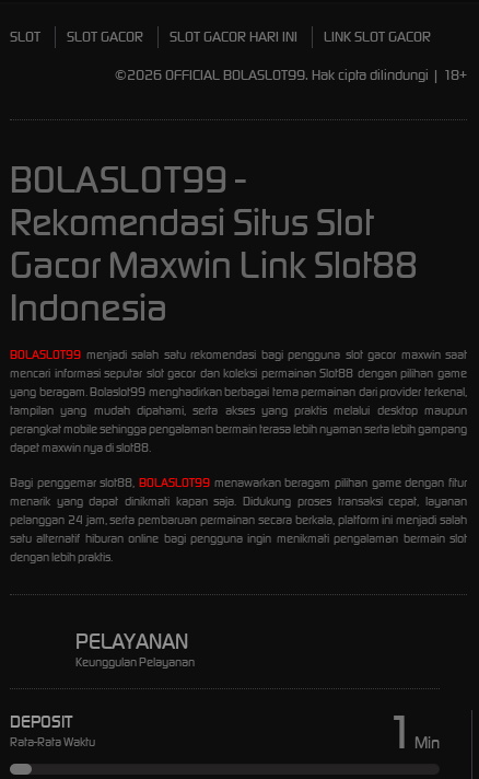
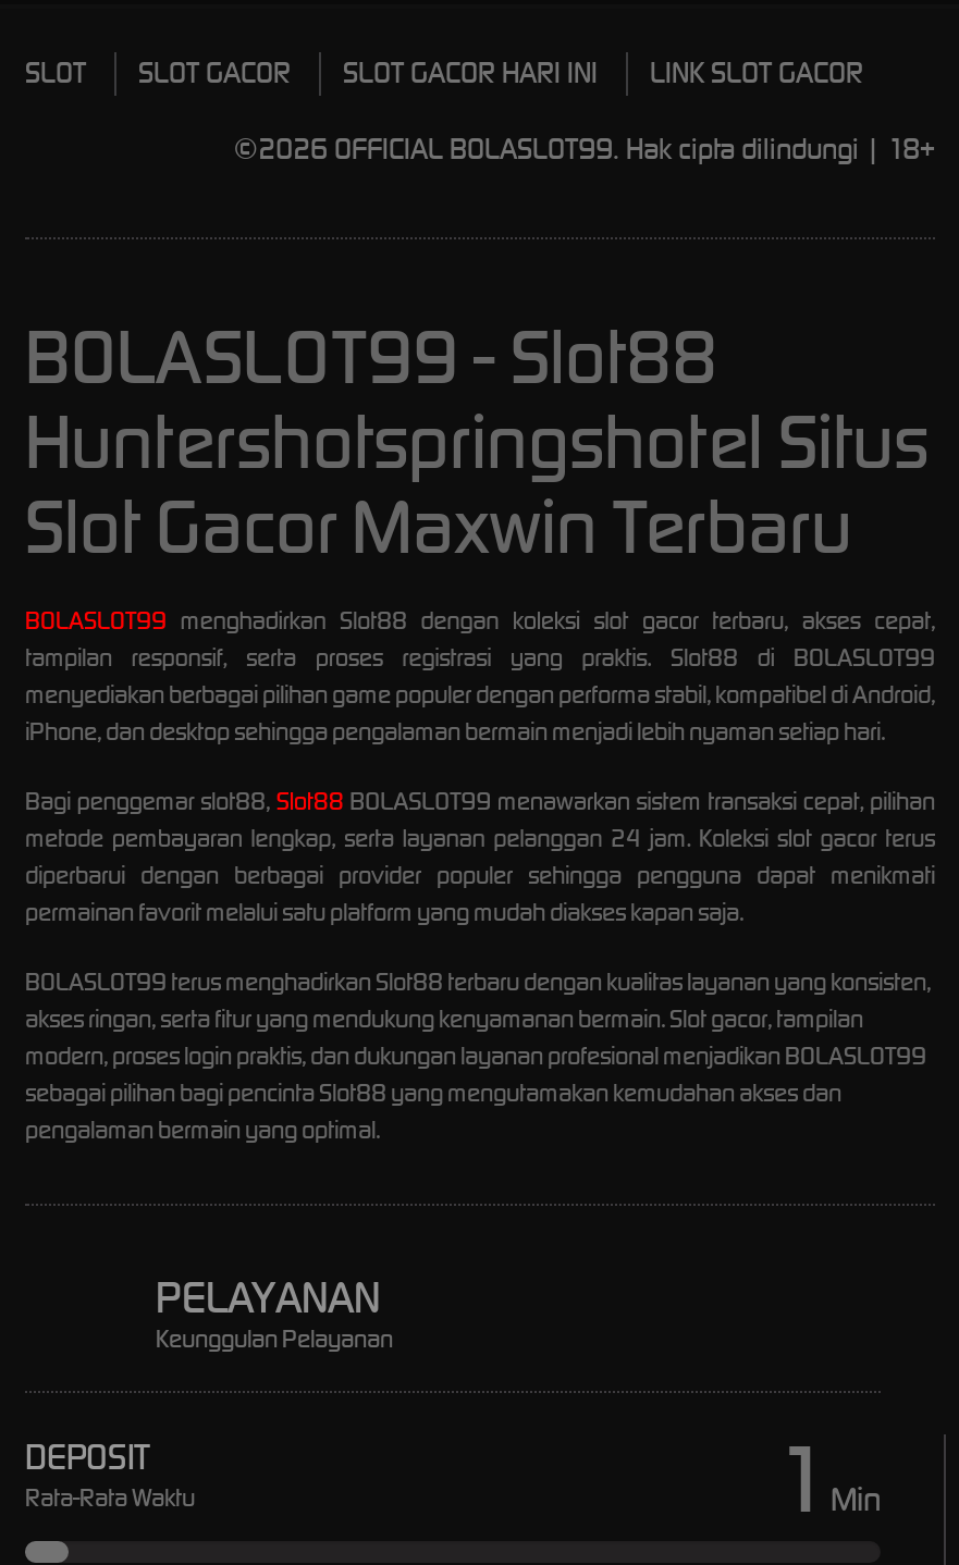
- BOLASLOT99 -
- Rekomendasi Situs Slot
- Gacor Maxwin Link Slot88
- Indonesia
- BOLASLOT99 menjadi salah satu rekomendasi bagi pengguna slot gacor maxwin saat
- mencari informasi seputar slot gacor dan koleksi permainan Slot88 dengan pilihan game
- yang beragam. Bolaslot99 menghadirkan berbagai tema permainan dari provider terkenal,
- tampilan yang mudah dipahami, serta akses yang praktis melalui desktop maupun
- perangkat mobile sehingga pengalaman bermain terasa lebih nyaman serta lebih gampang
- dapet maxwin nya di slot88.
- Bagi penggemar slot88, BOLASLOT99 menawarkan beragam pilihan game dengan fitur
- menarik yang dapat dinikmati kapan saja. Didukung proses transaksi cepat, layanan
- pelanggan 24 jam, serta pembaruan permainan secara berkala, platform ini menjadi salah
- satu alternatif hiburan online bagi pengguna ingin menikmati pengalaman bermain slot
- dengan lebih praktis.
+ BOLASLOT99 - Slot88
+ Huntershotspringshotel Situs
+ Slot Gacor Maxwin Terbaru
+ BOLASLOT99 menghadirkan Slot88 dengan koleksi slot gacor terbaru, akses cepat,
+ tampilan responsif, serta proses registrasi yang praktis. Slot88 di BOLASLOT99
+ menyediakan berbagai pilihan game populer dengan performa stabil, kompatibel di Android,
+ iPhone, dan desktop sehingga pengalaman bermain menjadi lebih nyaman setiap hari.
+ Bagi penggemar slot88, Slot88 BOLASLOT99 menawarkan sistem transaksi cepat, pilihan
+ metode pembayaran lengkap, serta layanan pelanggan 24 jam. Koleksi slot gacor terus
+ diperbarui dengan berbagai provider populer sehingga pengguna dapat menikmati
+ permainan favorit melalui satu platform yang mudah diakses kapan saja.
+ BOLASLOT99 terus menghadirkan Slot88 terbaru dengan kualitas layanan yang konsisten,
+ akses ringan, serta fitur yang mendukung kenyamanan bermain. Slot gacor, tampilan
+ modern, proses login praktis, dan dukungan layanan profesional menjadikan BOLASLOT99
+ sebagai pilihan bagi pencinta Slot88 yang mengutamakan kemudahan akses dan
+ pengalaman bermain yang optimal.
